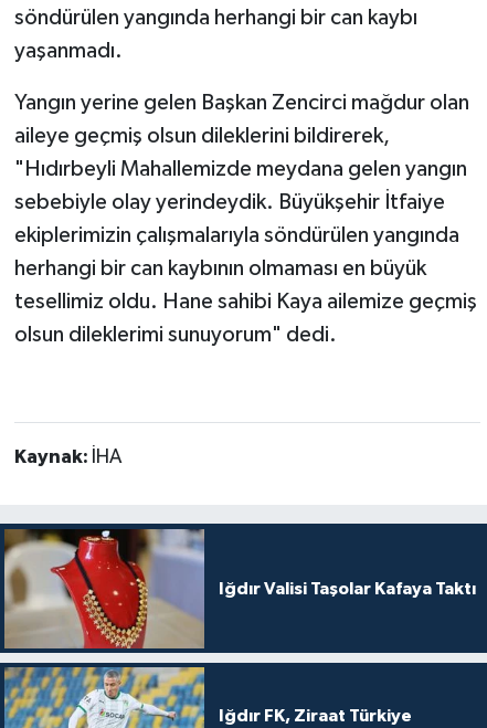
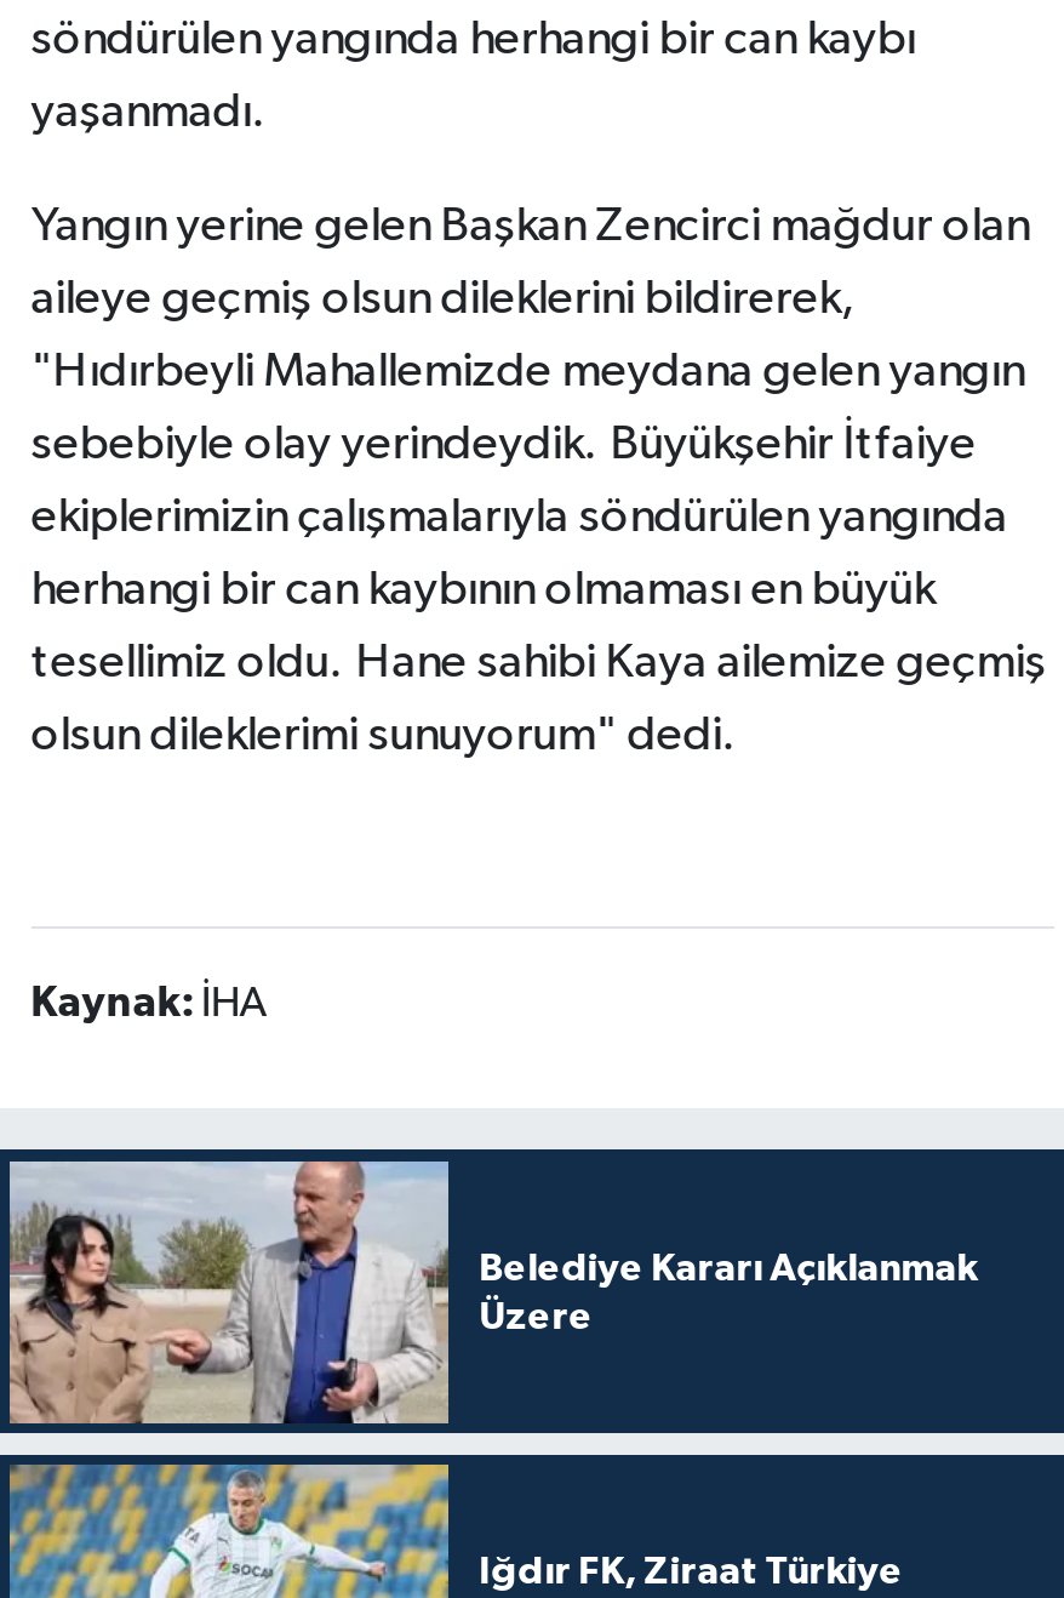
- [image]
- Iğdır Valisi Taşolar Kafaya Taktı
+ [image]
+ Belediye Kararı Açıklanmak
+ Üzere
